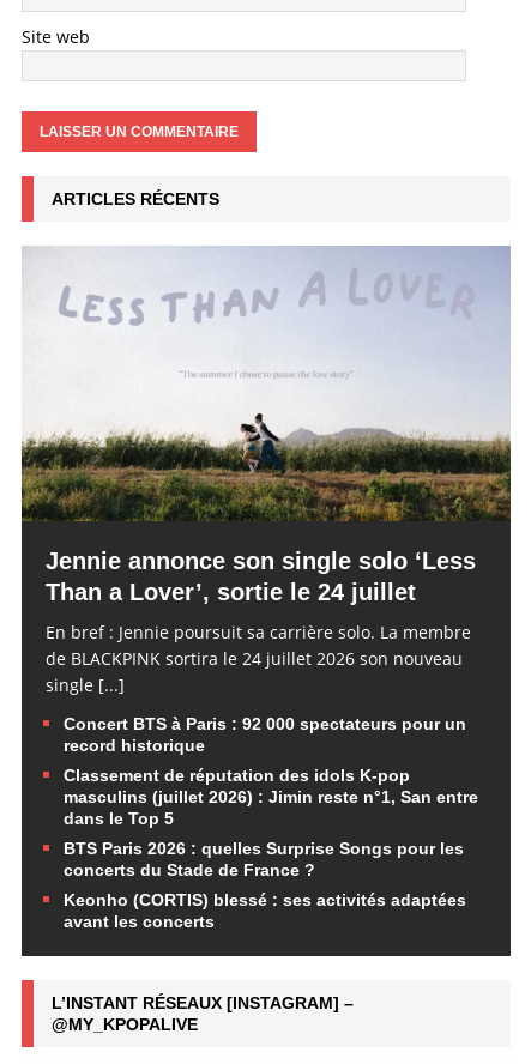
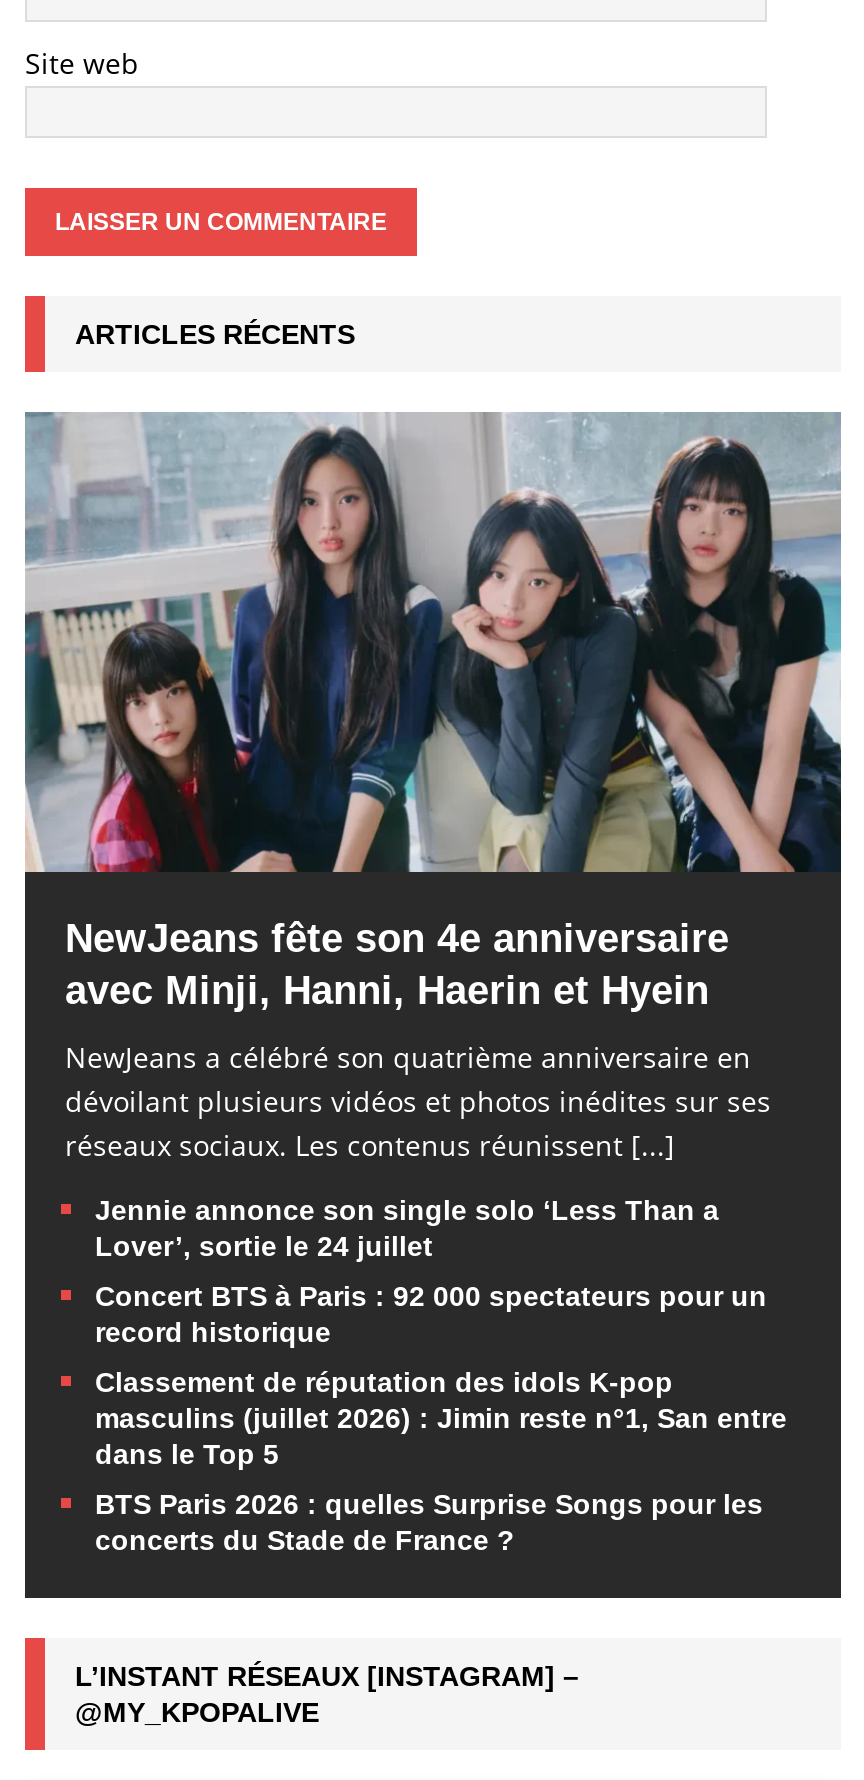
- [image]
- Jennie annonce son single solo ‘Less
- Than a Lover’, sortie le 24 juillet
- En bref : Jennie poursuit sa carrière solo. La membre
- de BLACKPINK sortira le 24 juillet 2026 son nouveau
- single [...]
+ [image]
+ NewJeans fête son 4e anniversaire
+ avec Minji, Hanni, Haerin et Hyein
+ NewJeans a célébré son quatrième anniversaire en
+ dévoilant plusieurs vidéos et photos inédites sur ses
+ réseaux sociaux. Les contenus réunissent [...]
+ Jennie annonce son single solo ‘Less Than a
+ Lover’, sortie le 24 juillet

moved down: Concert BTS à Paris : 92 000 spectateurs pour un | record historique | Classement de réputation des idols K-pop | masculins (juillet 2026) : Jimin reste n°1, San entre | dans le Top 5 | BTS Paris 2026 : quelles Surprise Songs pour les | concerts du Stade de France ?

- Keonho (CORTIS) blessé : ses activités adaptées
- avant les concerts
